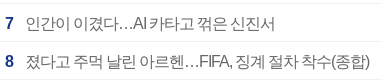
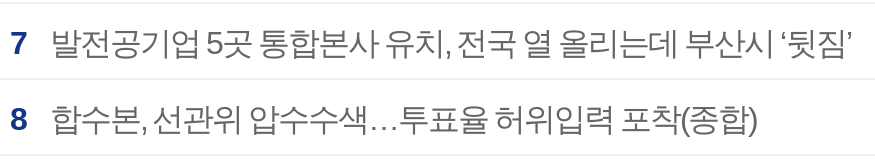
- 인간이 이겼다…AI 카타고 꺾은 신진서
+ 발전공기업 5곳 통합본사 유치, 전국 열 올리는데 부산시 ‘뒷짐’

- 졌다고 주먹 날린 아르헨…FIFA, 징계 절차 착수(종합)
+ 합수본, 선관위 압수수색…투표율 허위입력 포착(종합)
